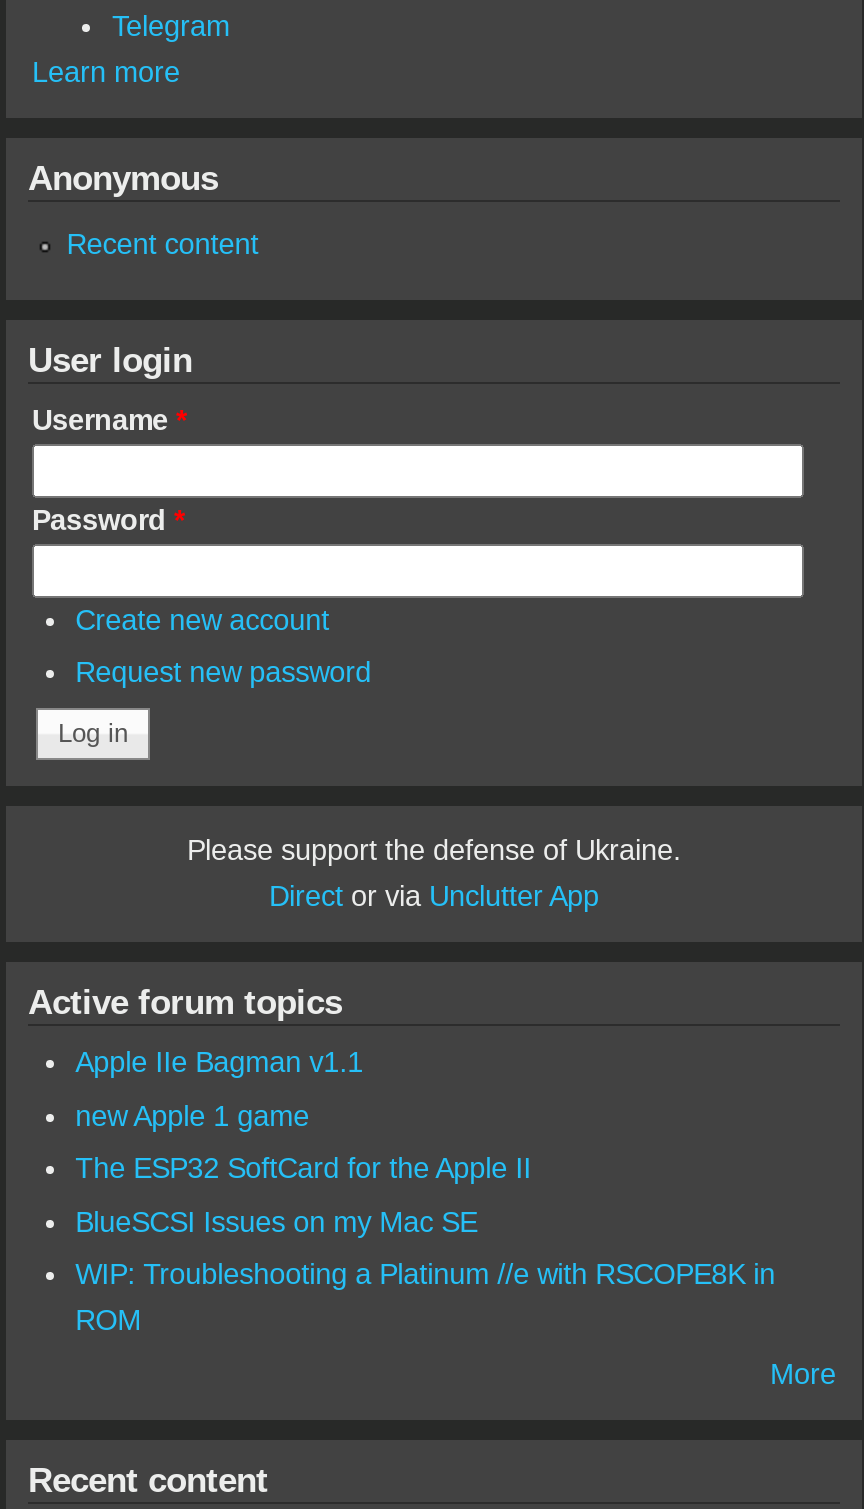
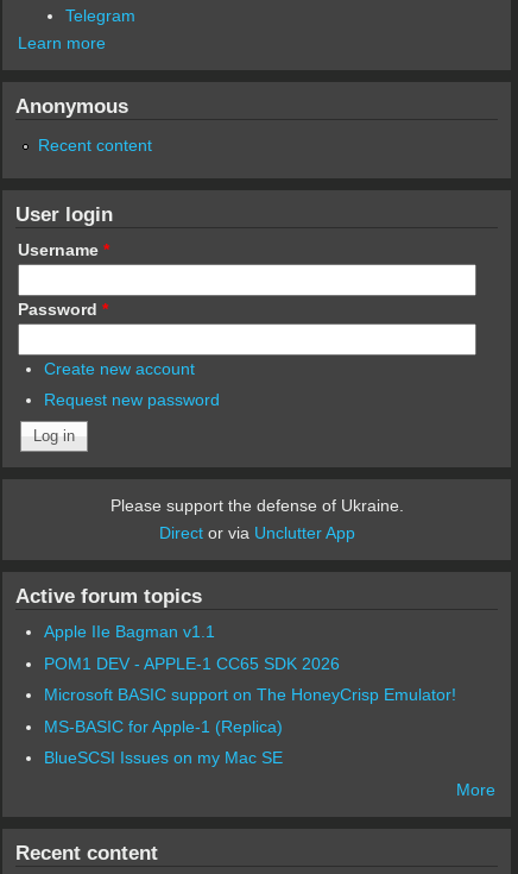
- new Apple 1 game
- The ESP32 SoftCard for the Apple II
+ POM1 DEV - APPLE-1 CC65 SDK 2026
+ Microsoft BASIC support on The HoneyCrisp Emulator!
+ MS-BASIC for Apple-1 (Replica)

moved down: BlueSCSI Issues on my Mac SE

- WIP: Troubleshooting a Platinum //e with RSCOPE8K in
- ROM
